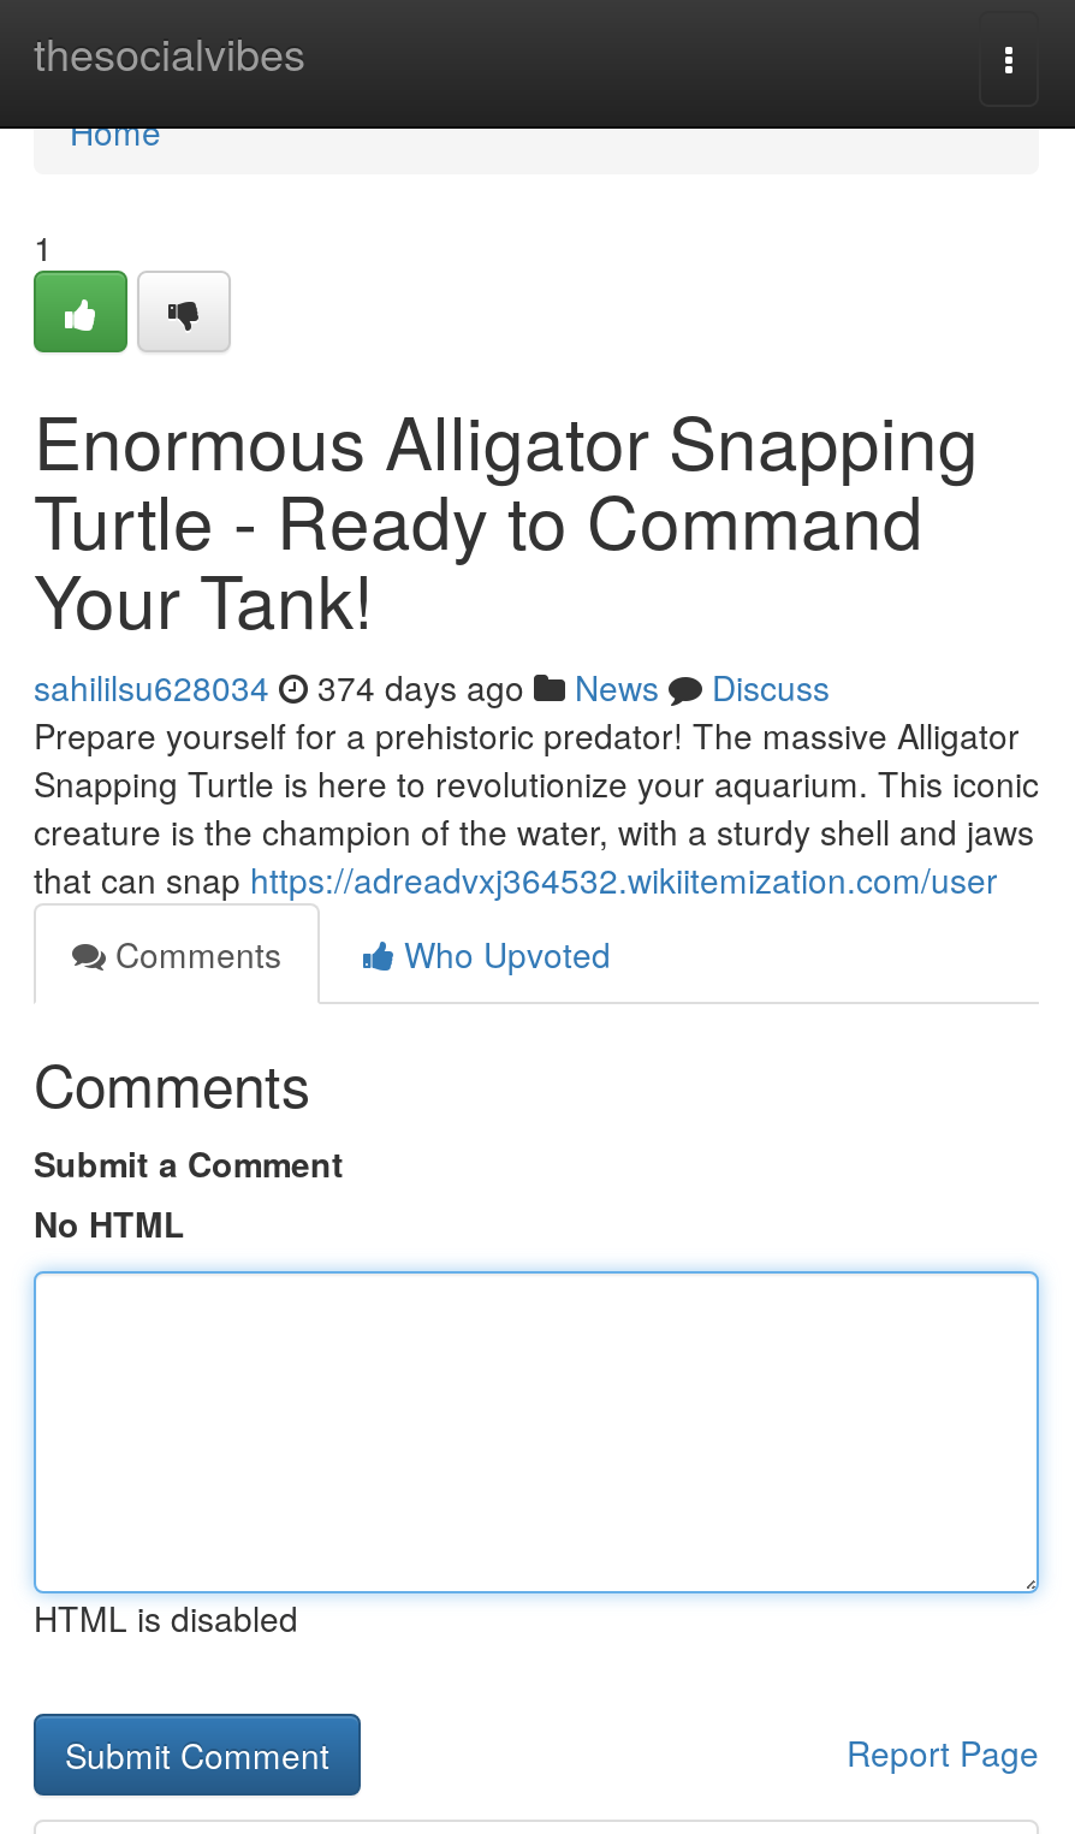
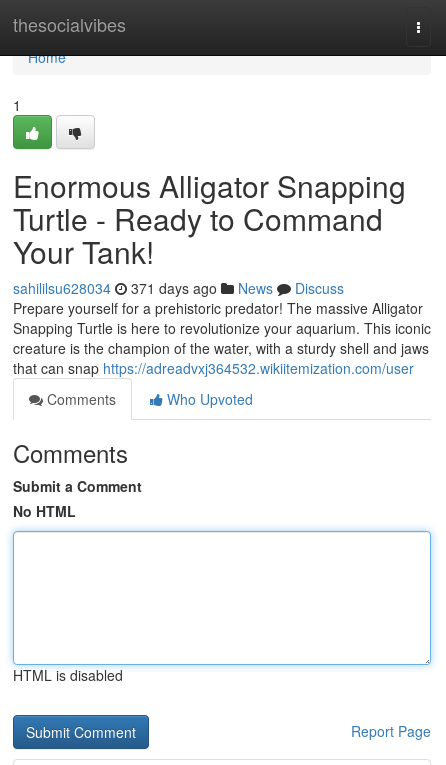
- sahililsu628034 374 days ago News Discuss
+ sahililsu628034 371 days ago News Discuss
